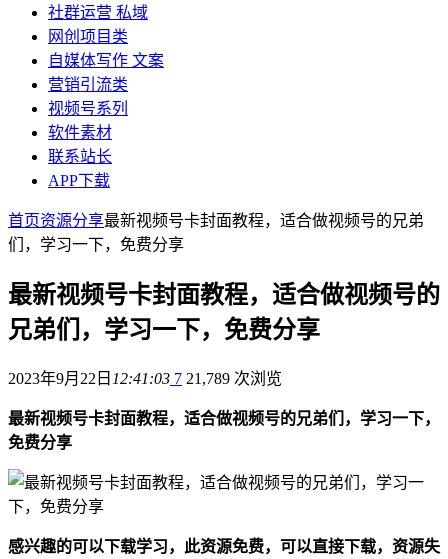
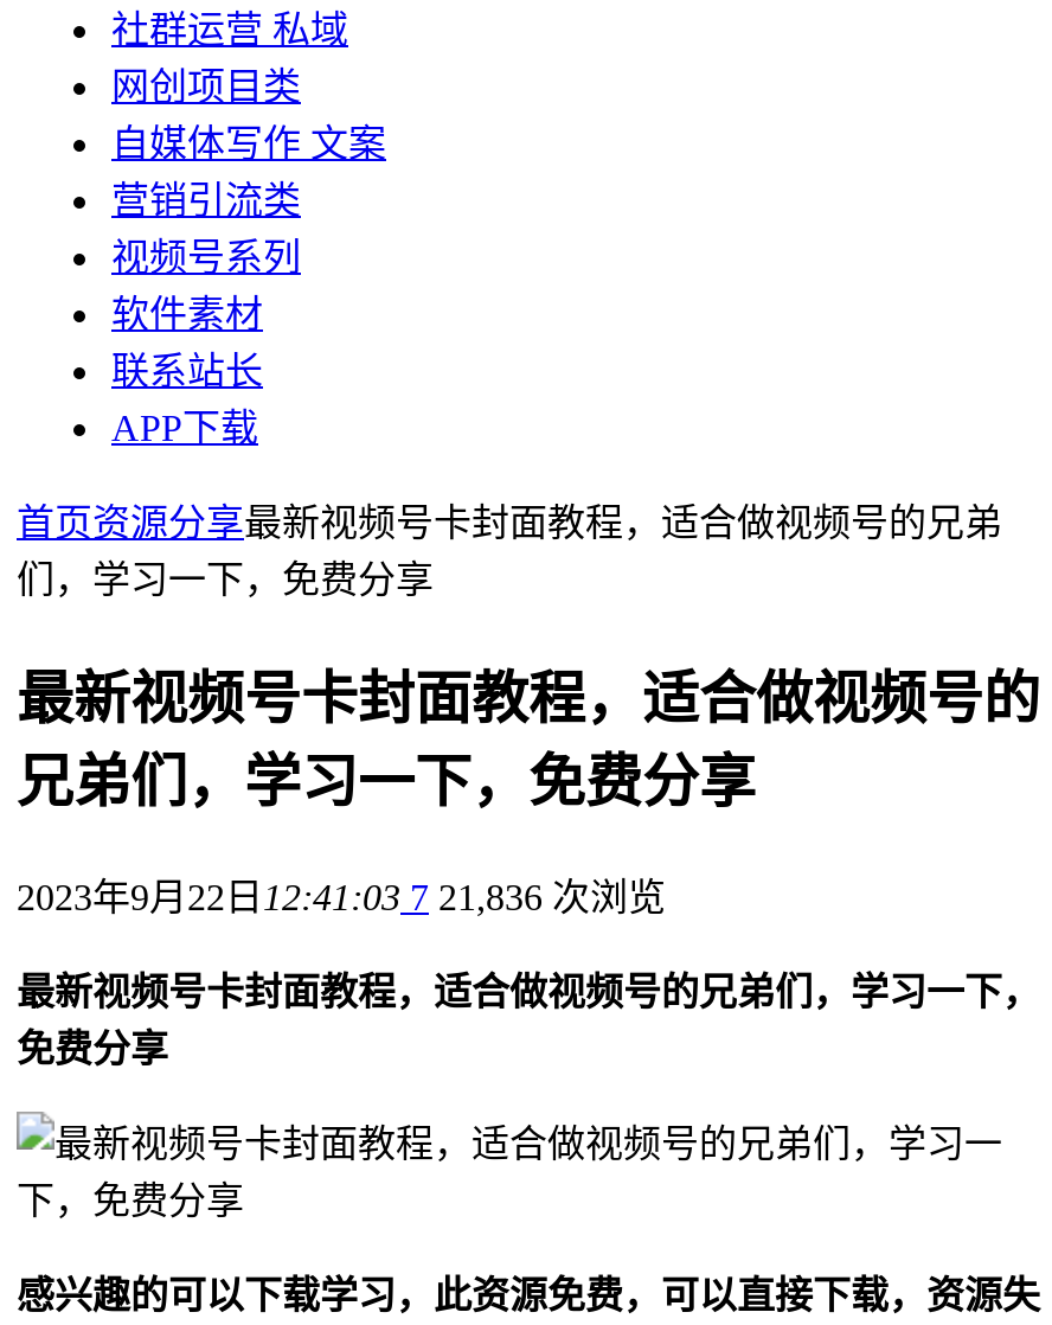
- 2023年9月22日12:41:03 7 21,789 次浏览
+ 2023年9月22日12:41:03 7 21,836 次浏览
